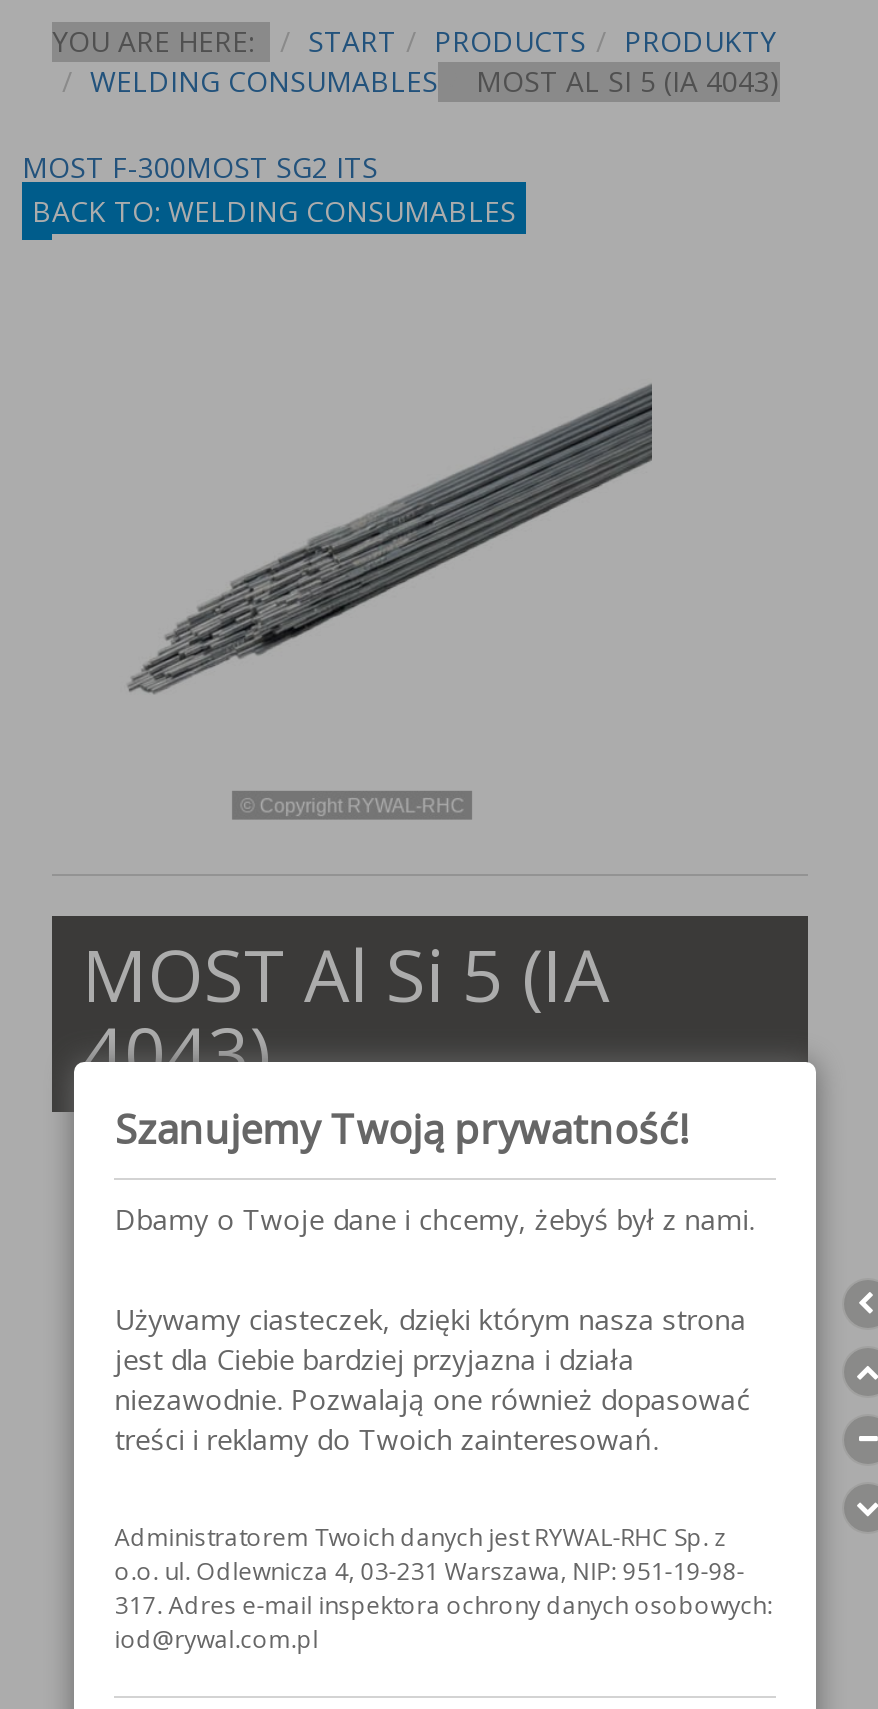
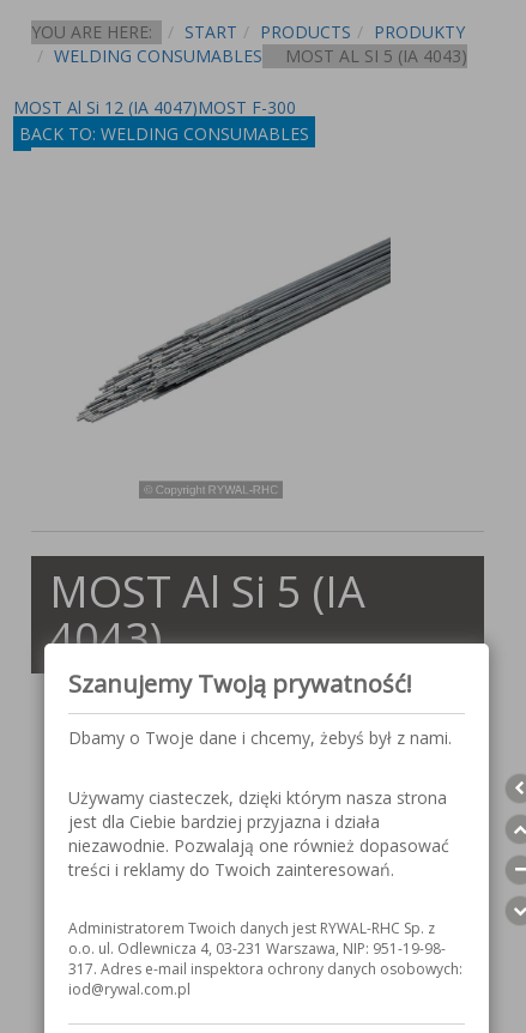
- MOST F-300MOST SG2 ITS
+ MOST Al Si 12 (IA 4047)MOST F-300
